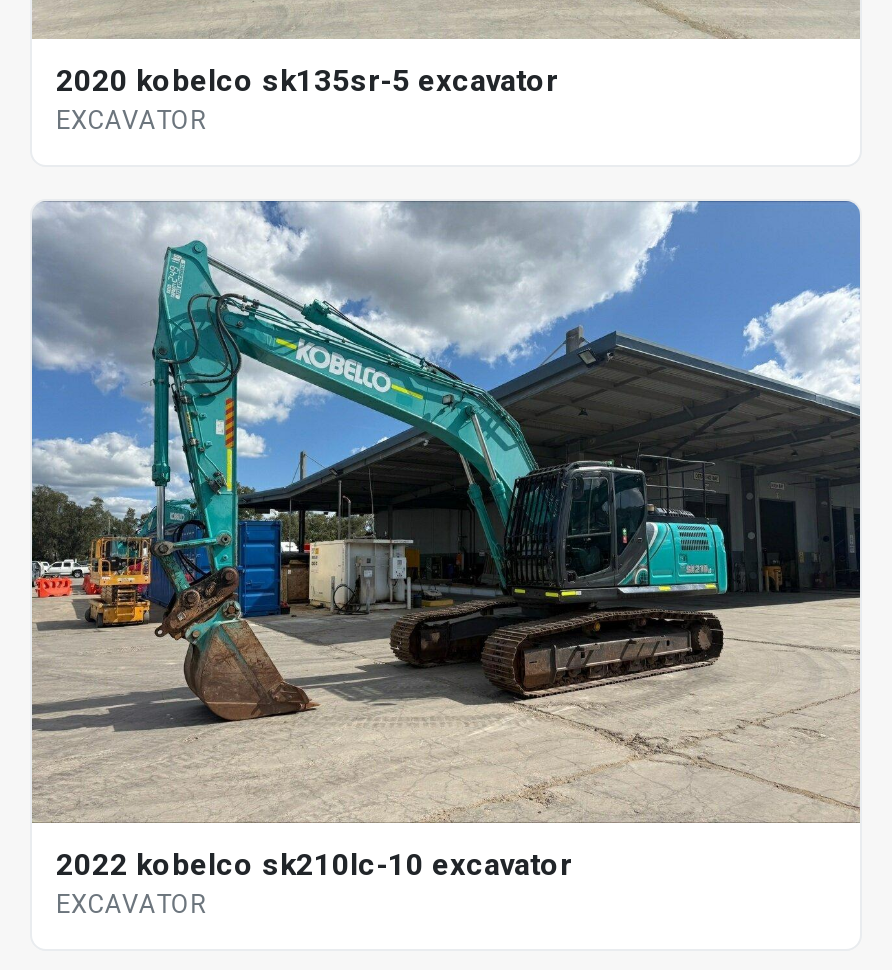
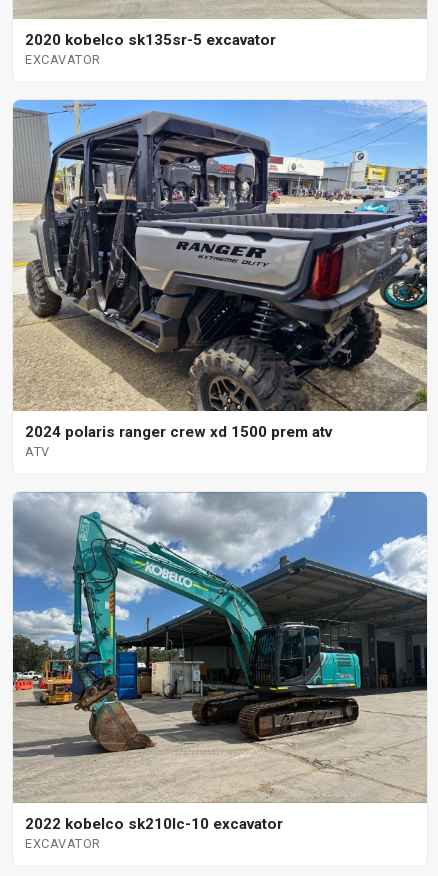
+ [image]
+ 2024 polaris ranger crew xd 1500 prem atv
+ ATV
